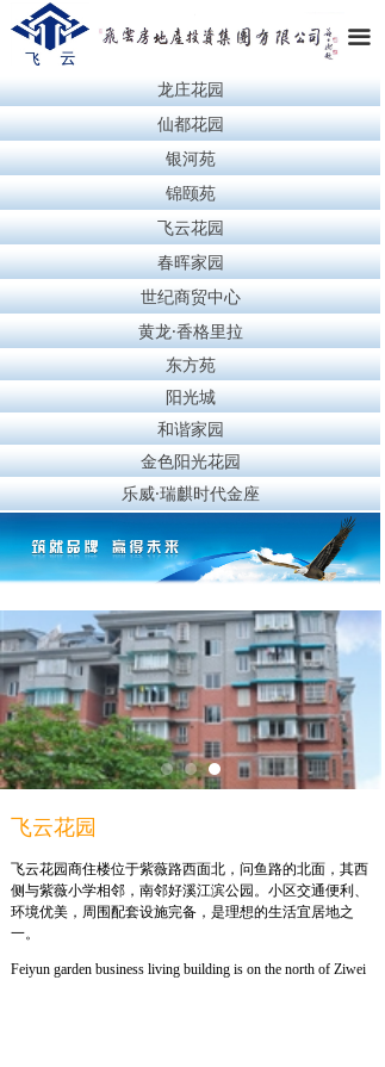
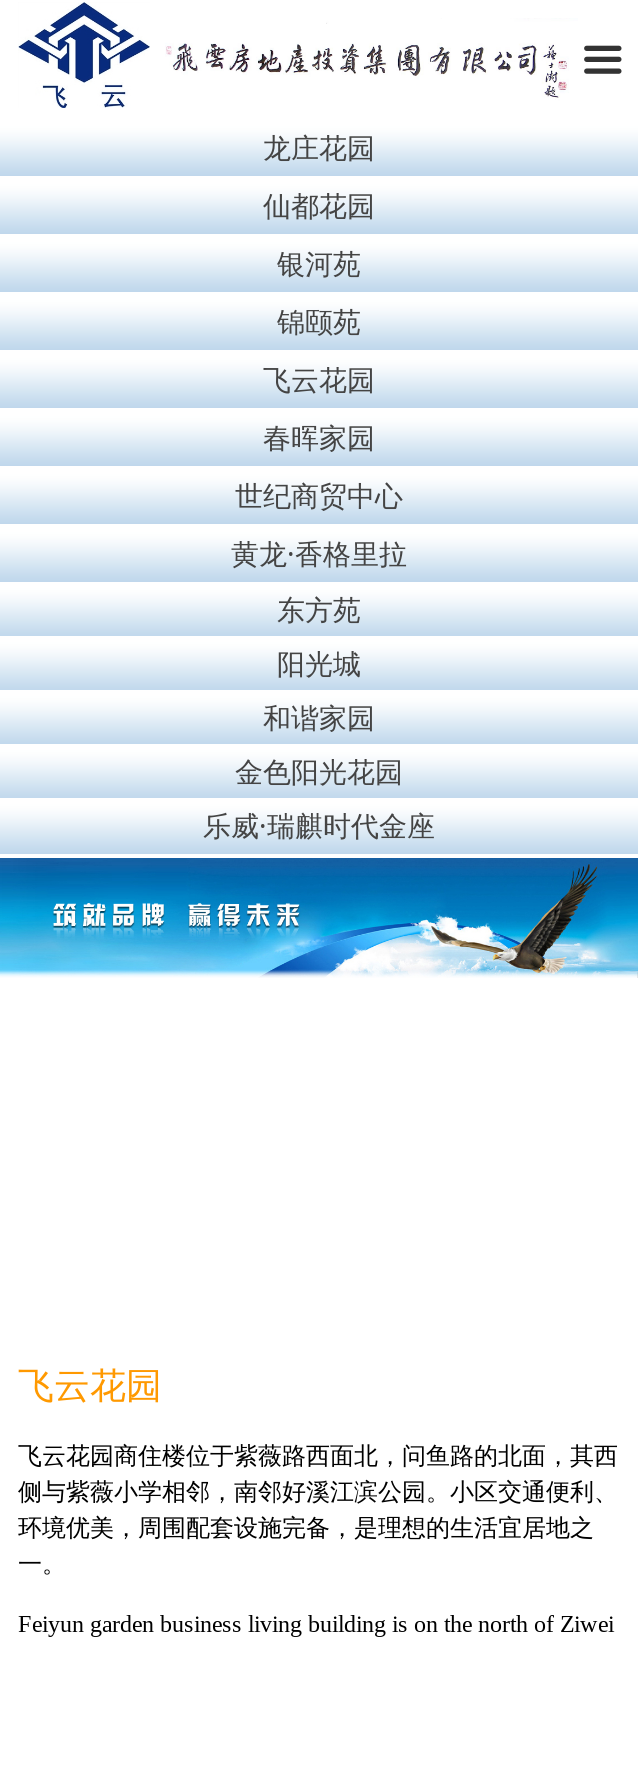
- [image]
